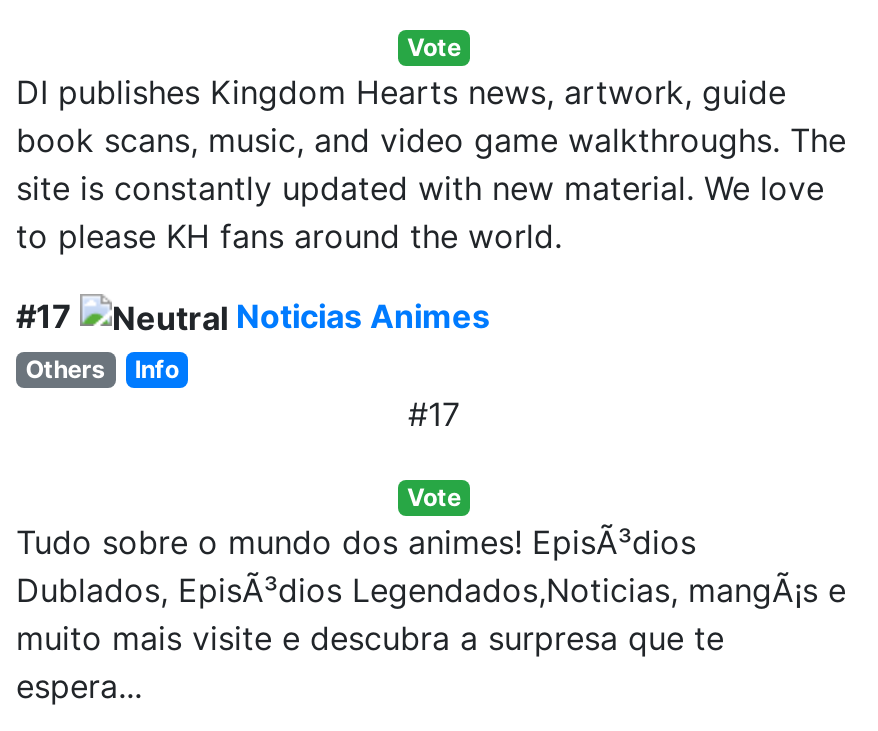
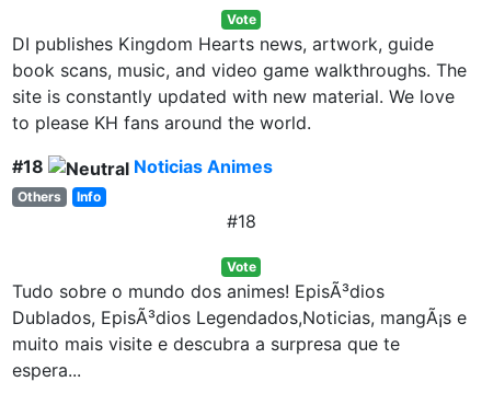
- #17
+ #18

- #17
+ #18
